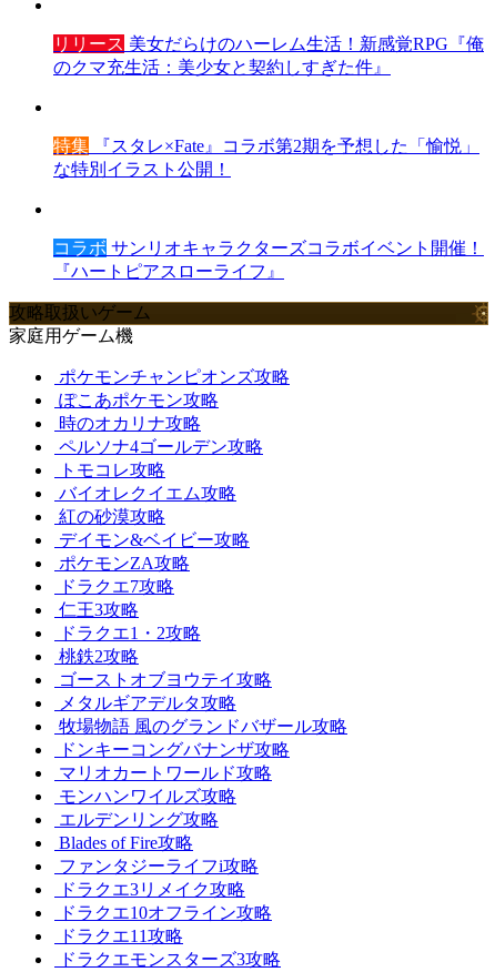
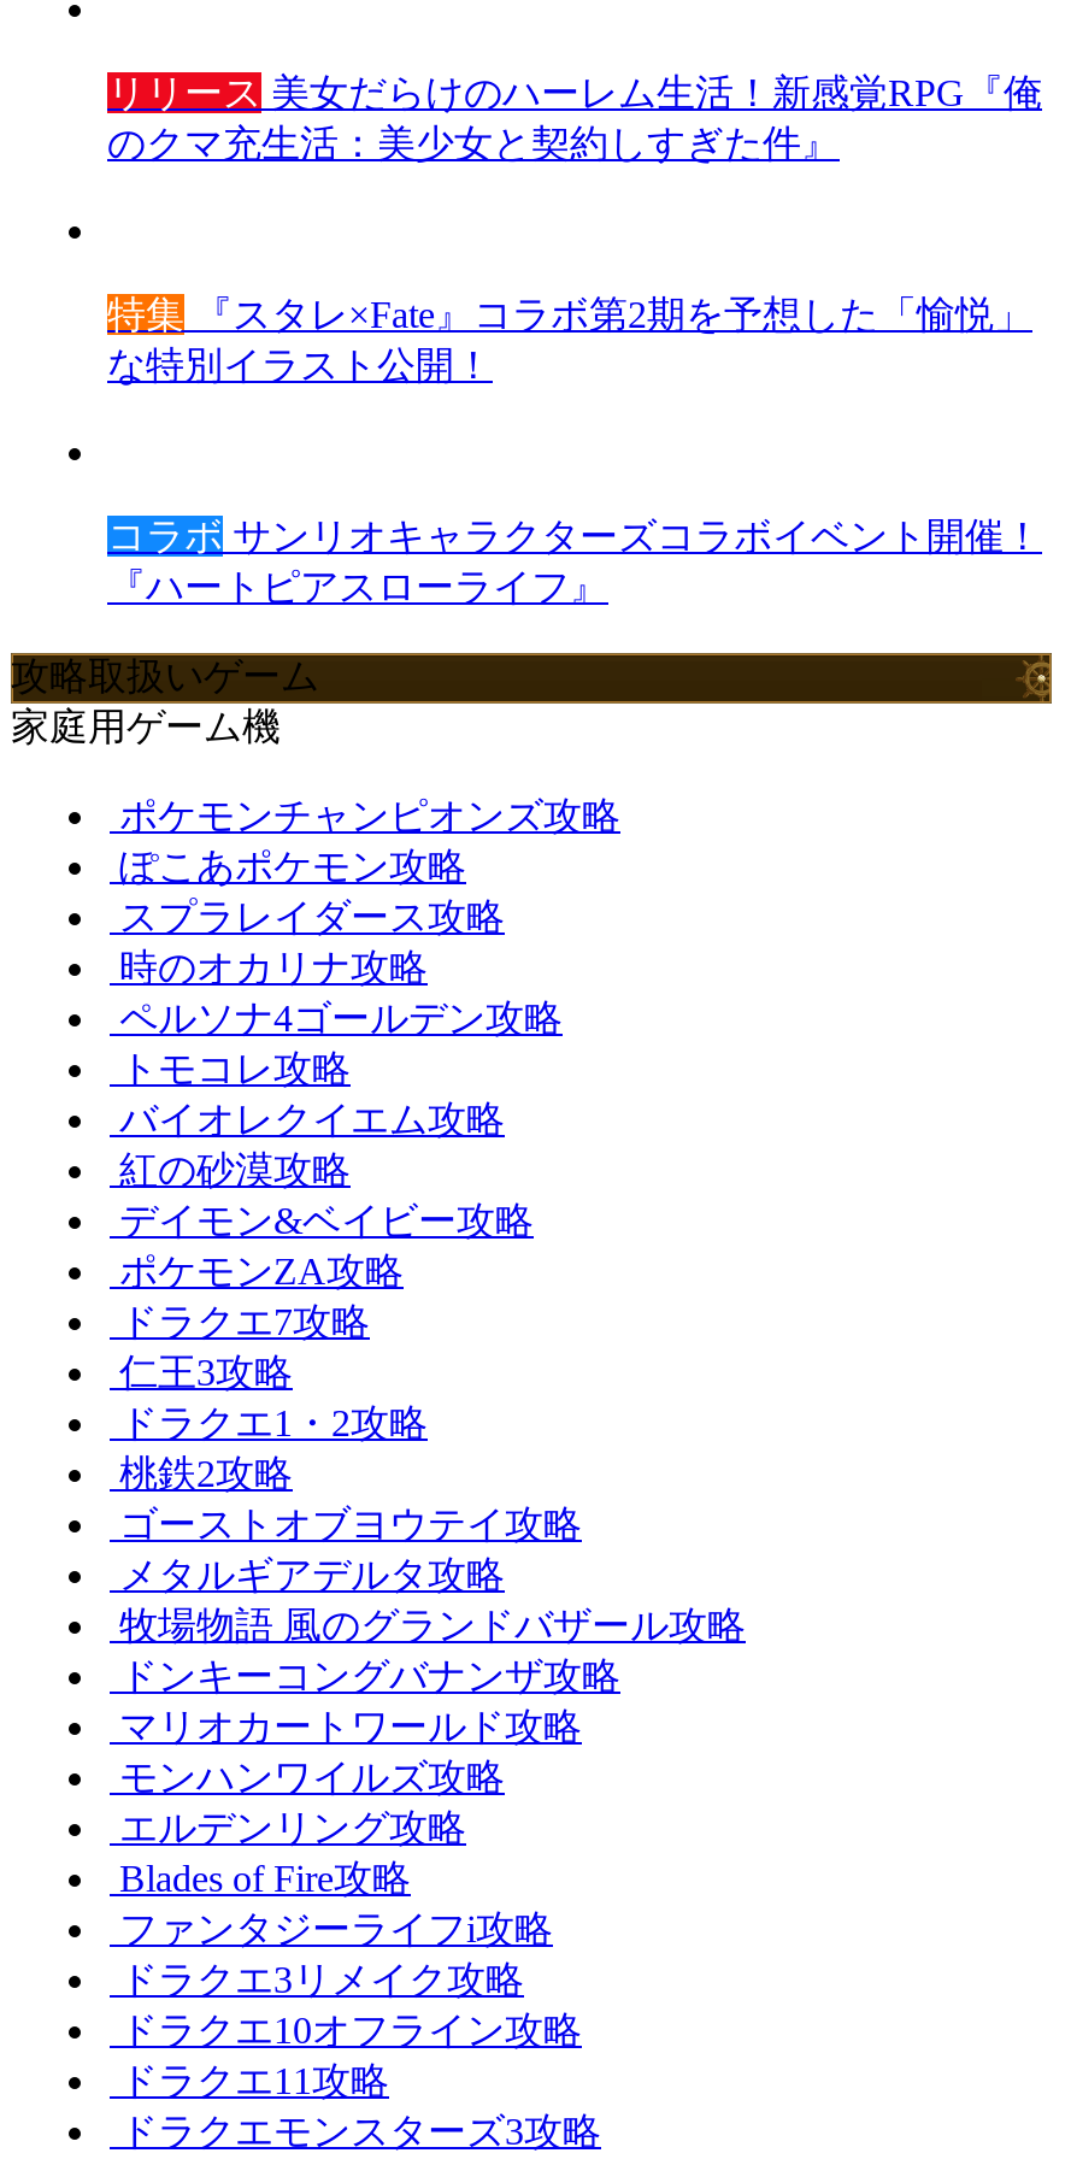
+ スプラレイダース攻略
